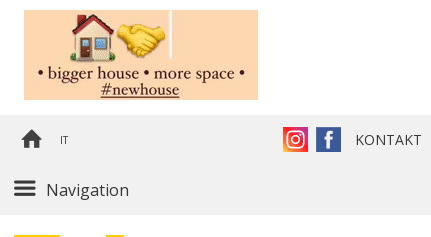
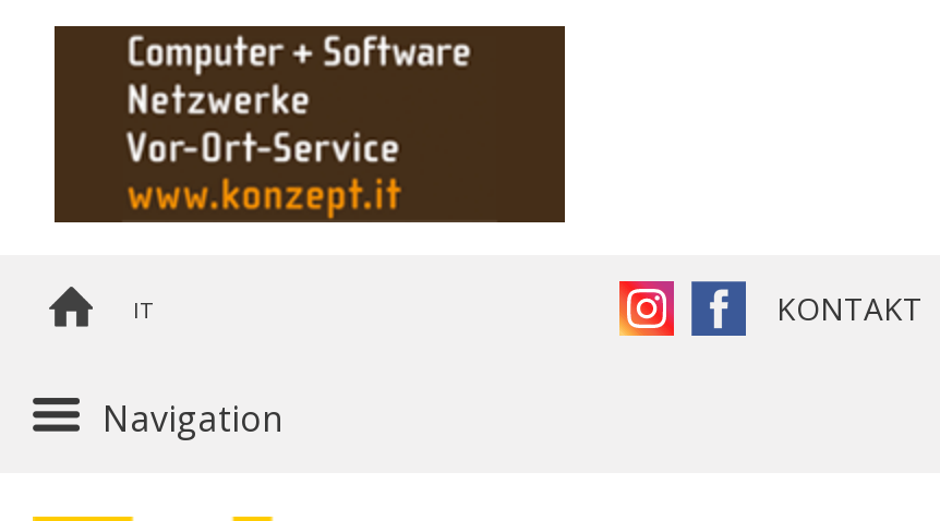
- [image]
+ [image]
